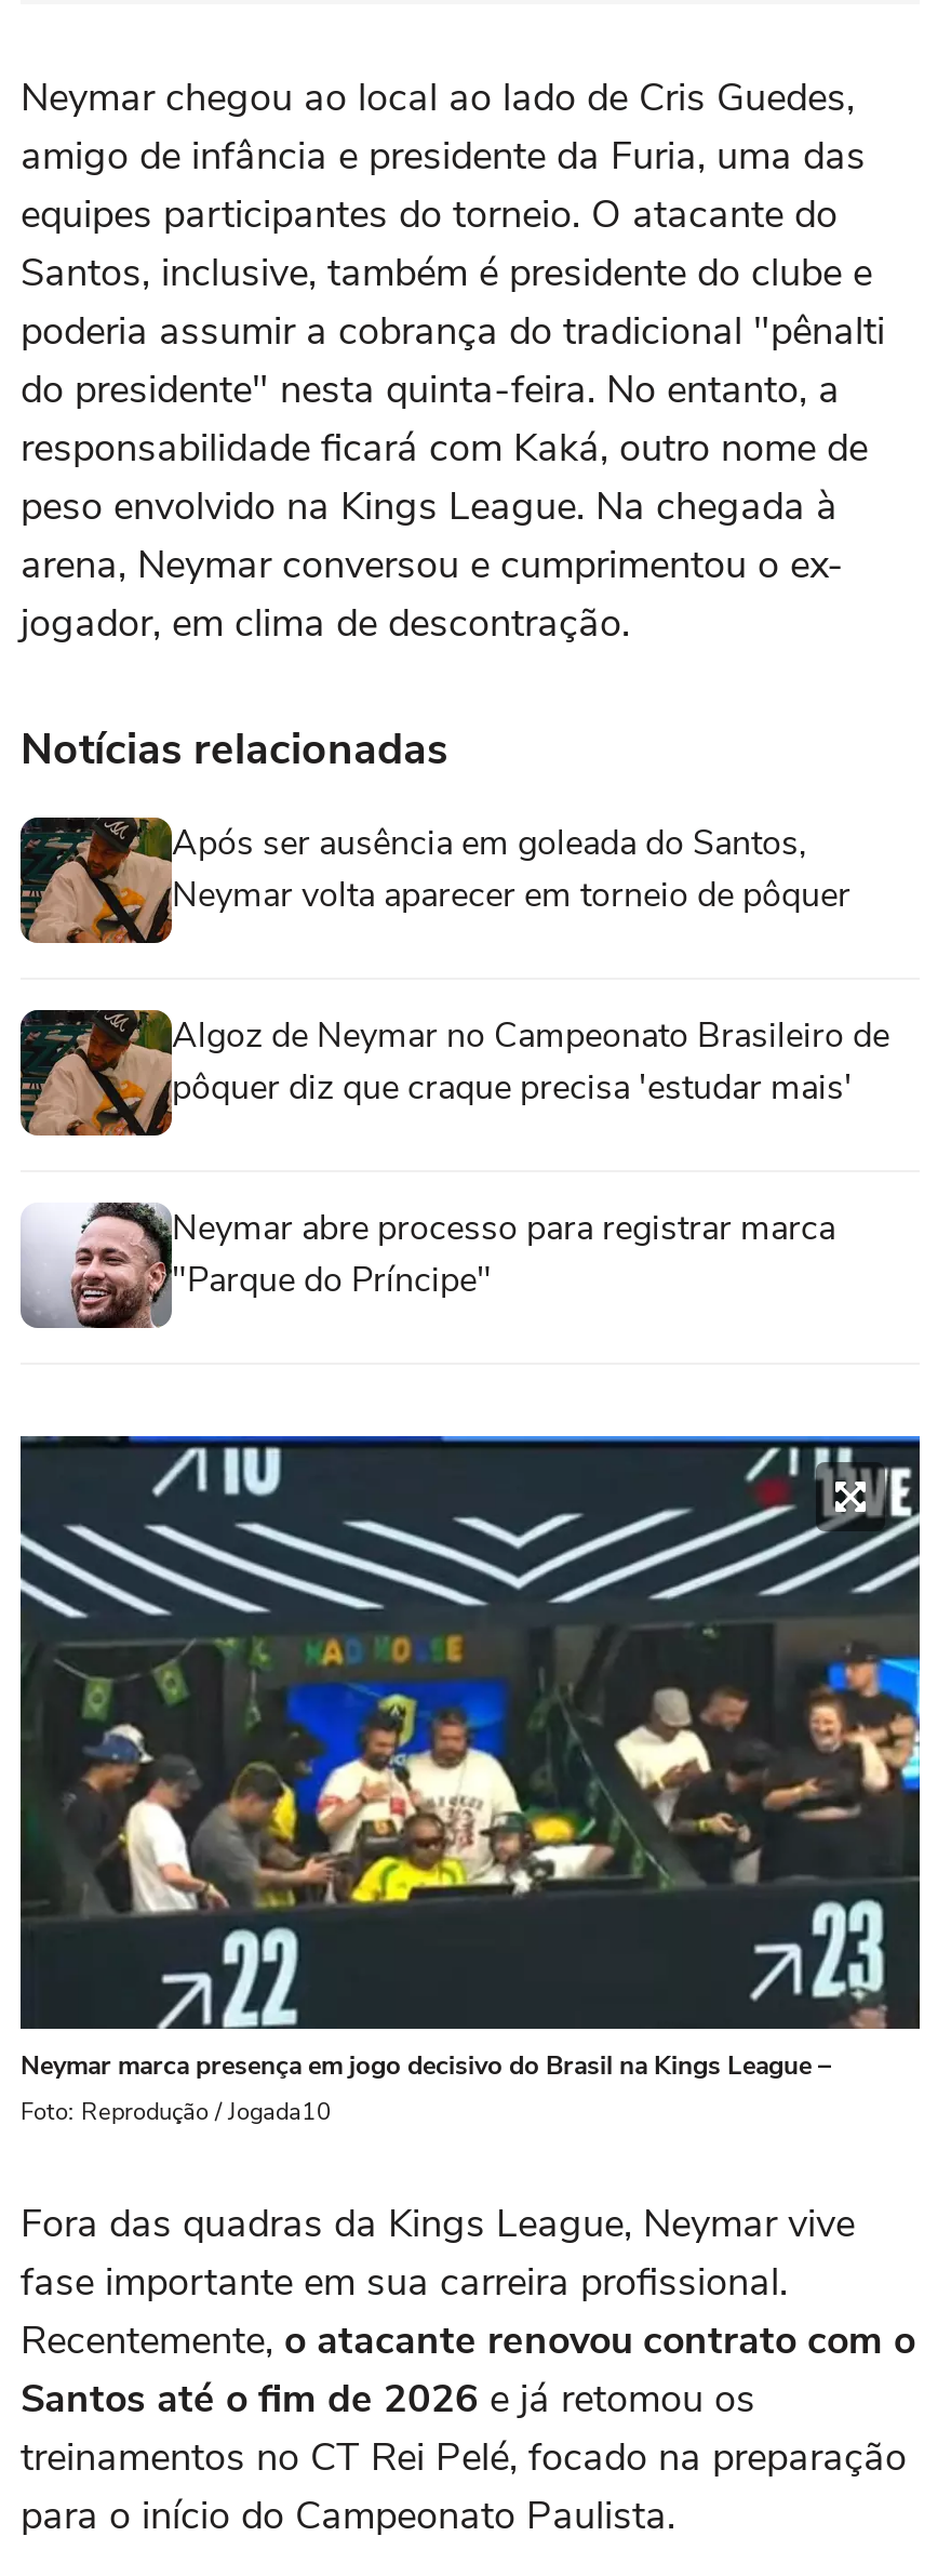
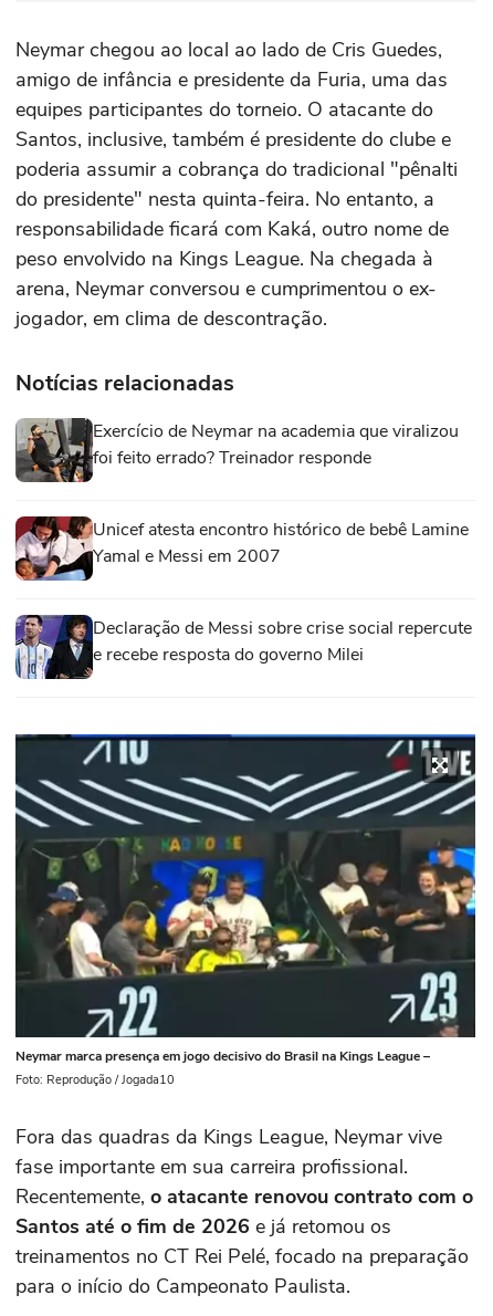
- [image]
- Após ser ausência em goleada do Santos,
- Neymar volta aparecer em torneio de pôquer
+ [image]
+ Exercício de Neymar na academia que viralizou
+ foi feito errado? Treinador responde

- [image]
- Algoz de Neymar no Campeonato Brasileiro de
- pôquer diz que craque precisa 'estudar mais'
+ [image]
+ Unicef atesta encontro histórico de bebê Lamine
+ Yamal e Messi em 2007

- [image]
- Neymar abre processo para registrar marca
- "Parque do Príncipe"
+ [image]
+ Declaração de Messi sobre crise social repercute
+ e recebe resposta do governo Milei
